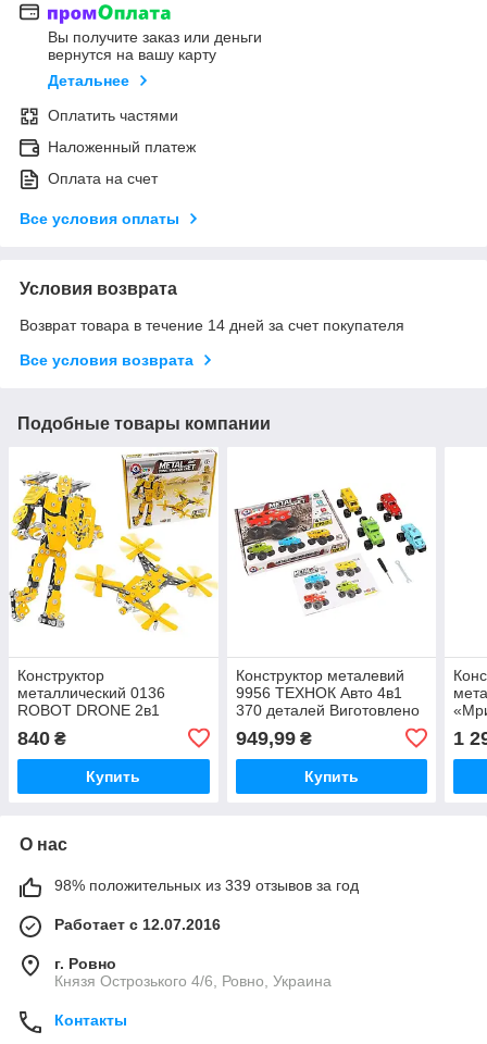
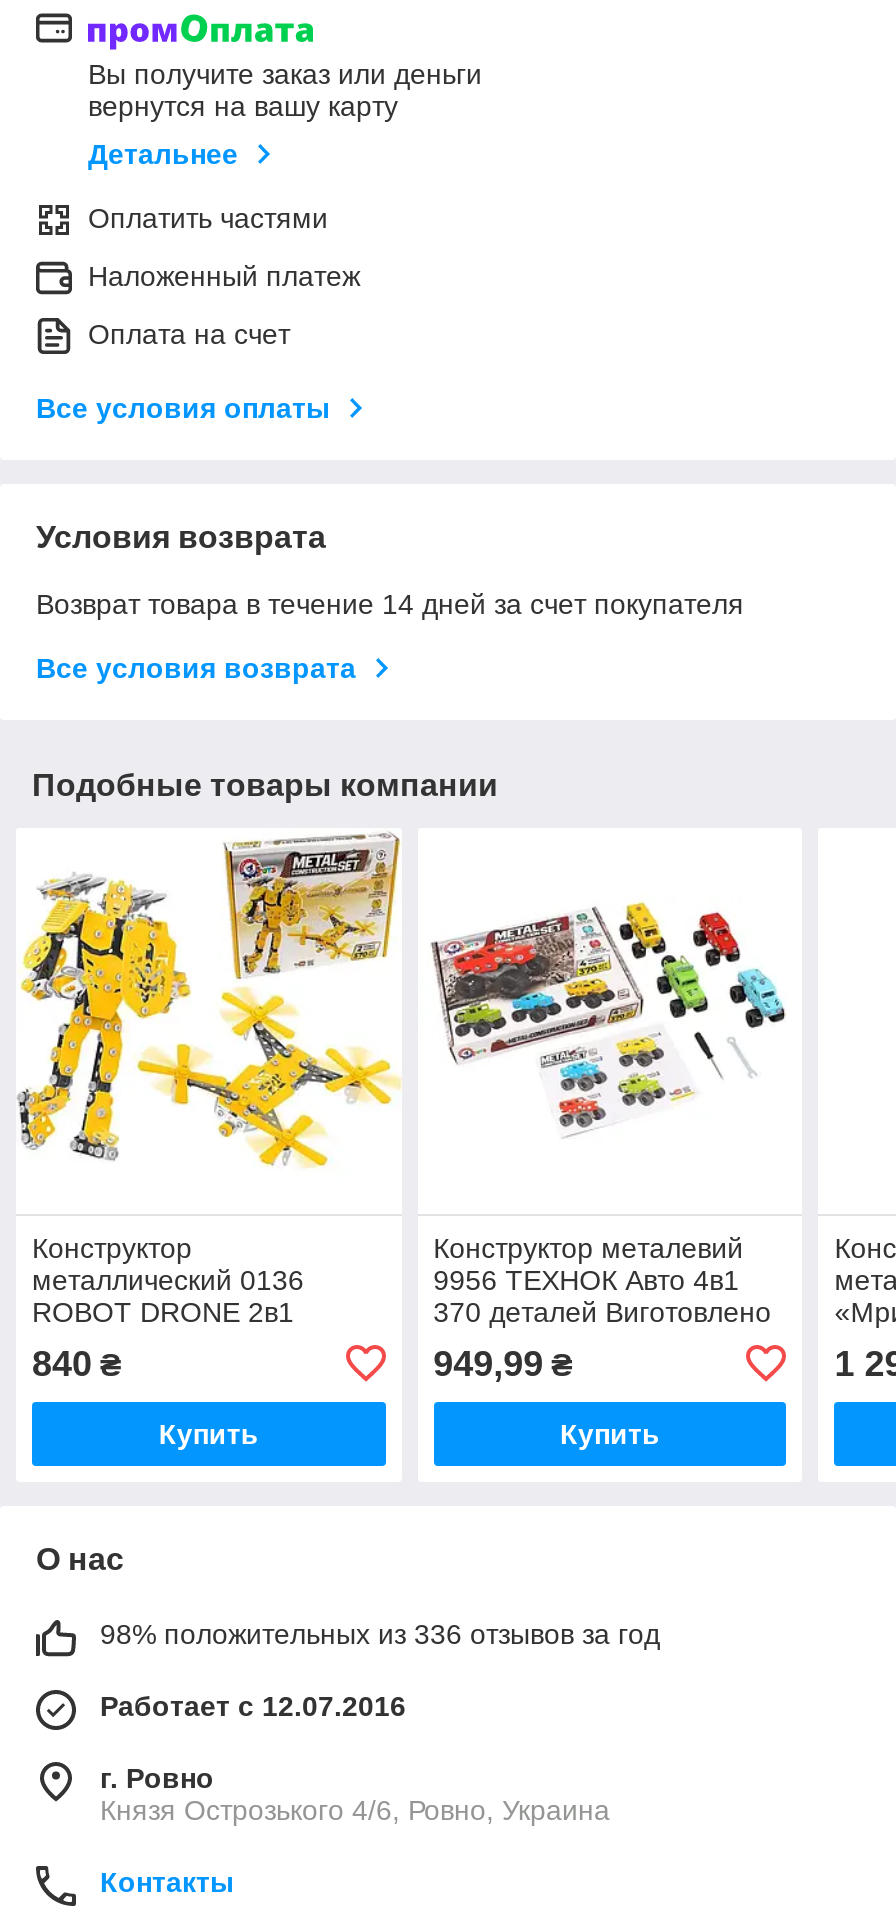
- 98% положительных из 339 отзывов за год
+ 98% положительных из 336 отзывов за год
